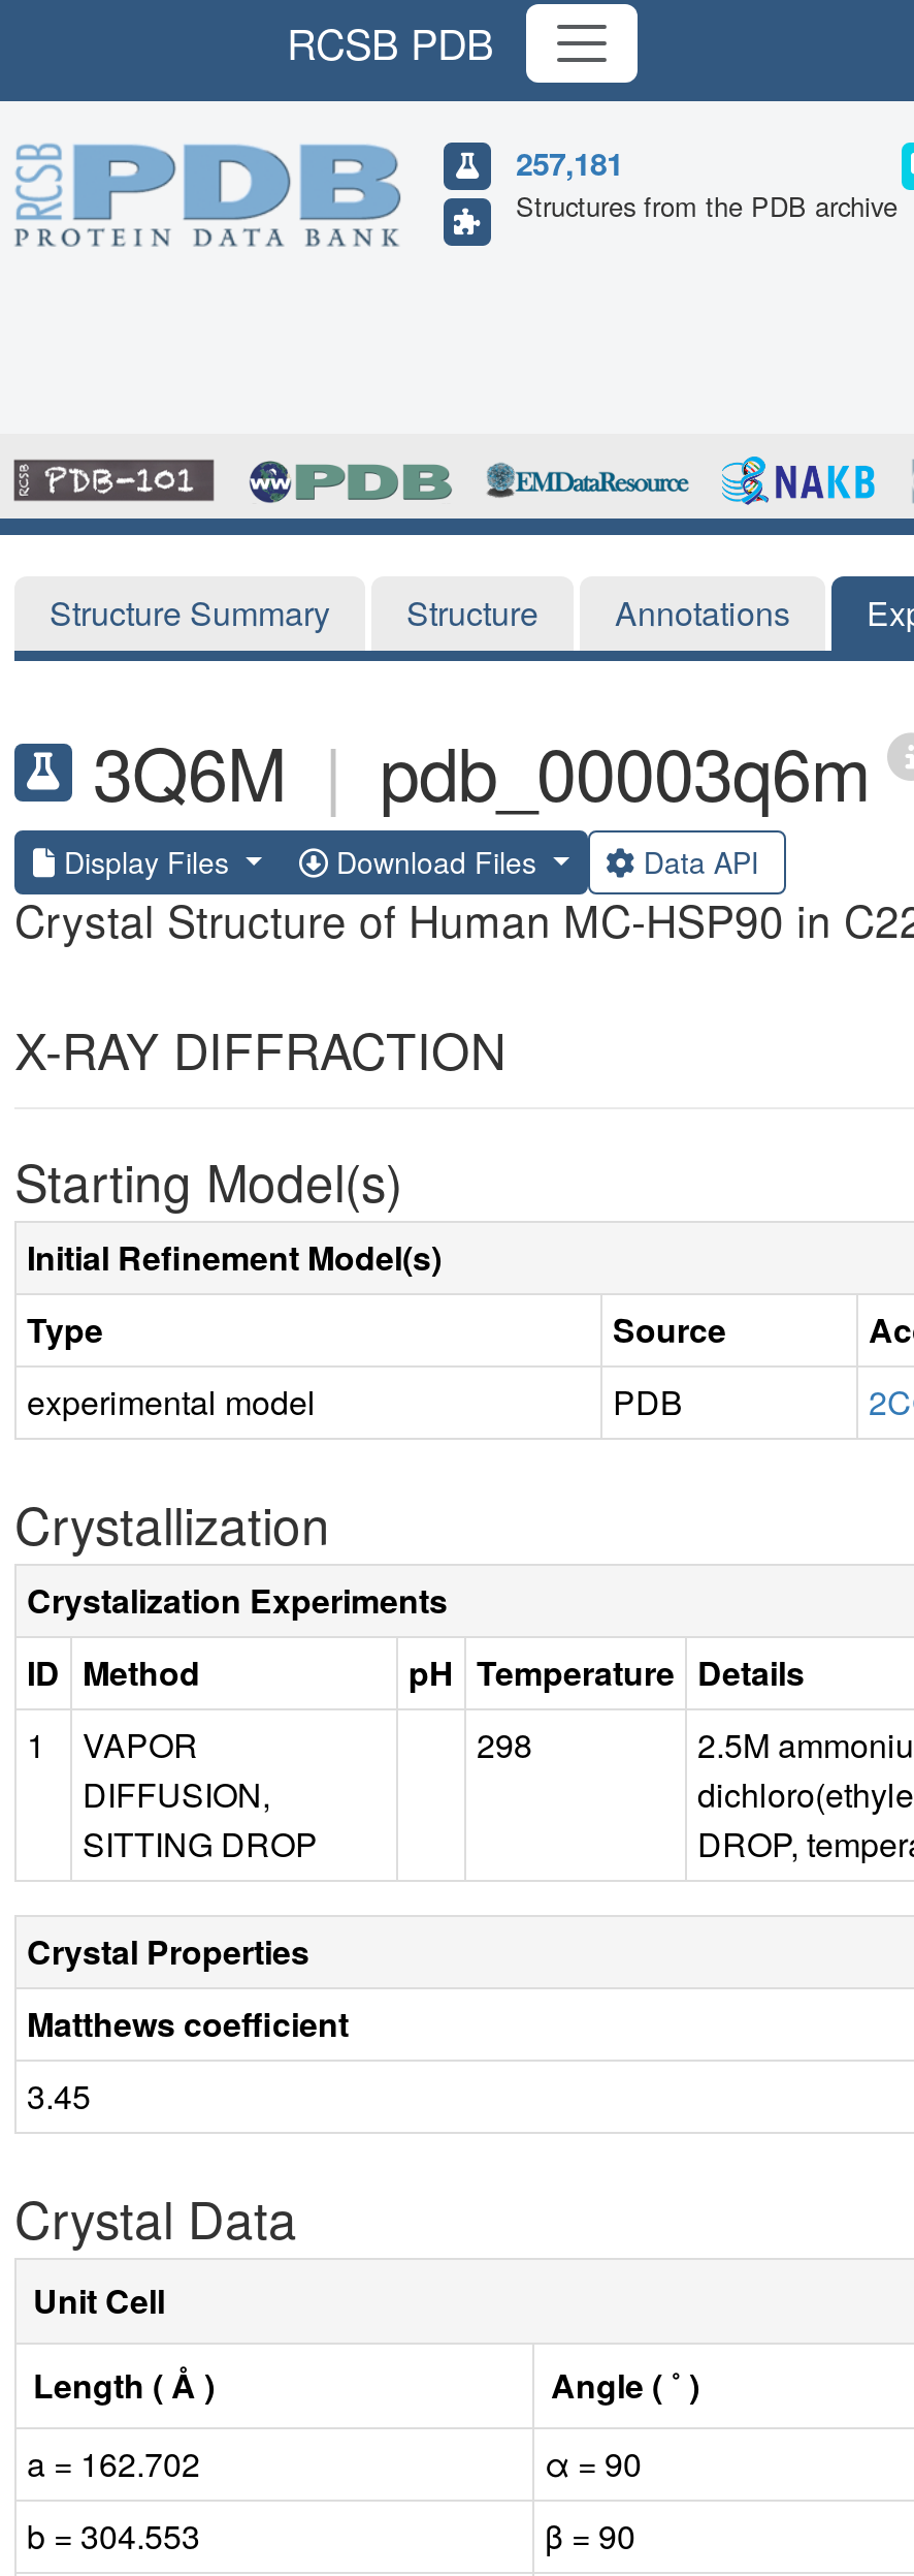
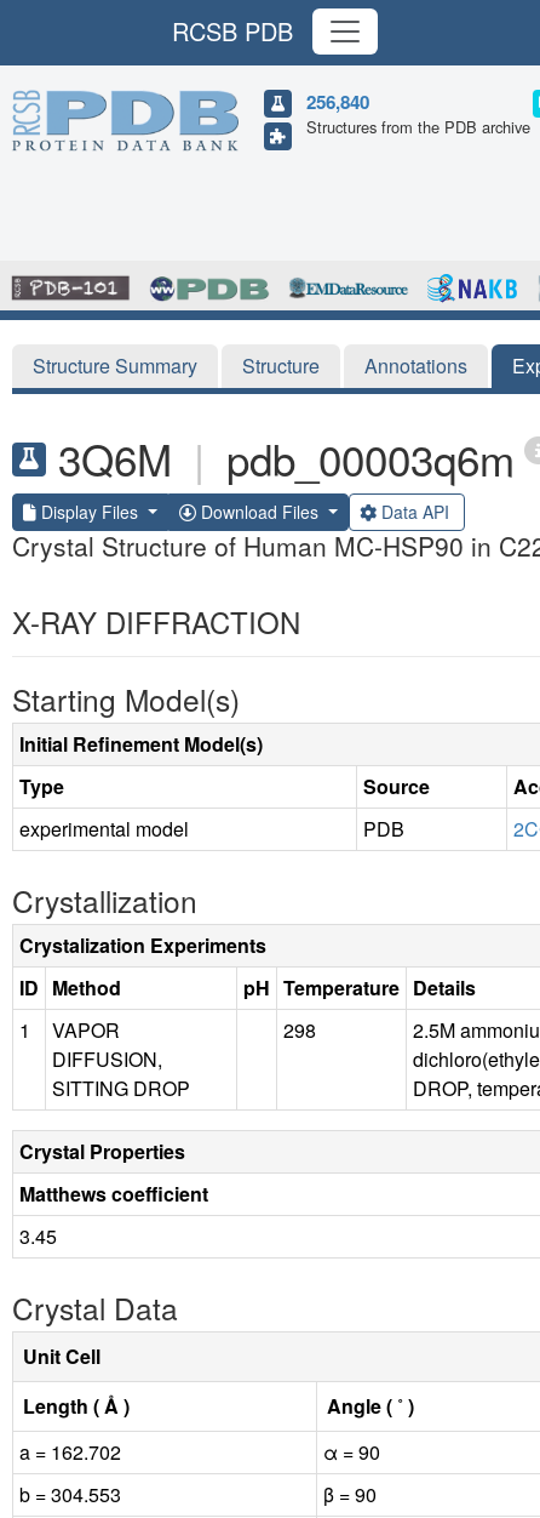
- 257,181
+ 256,840
